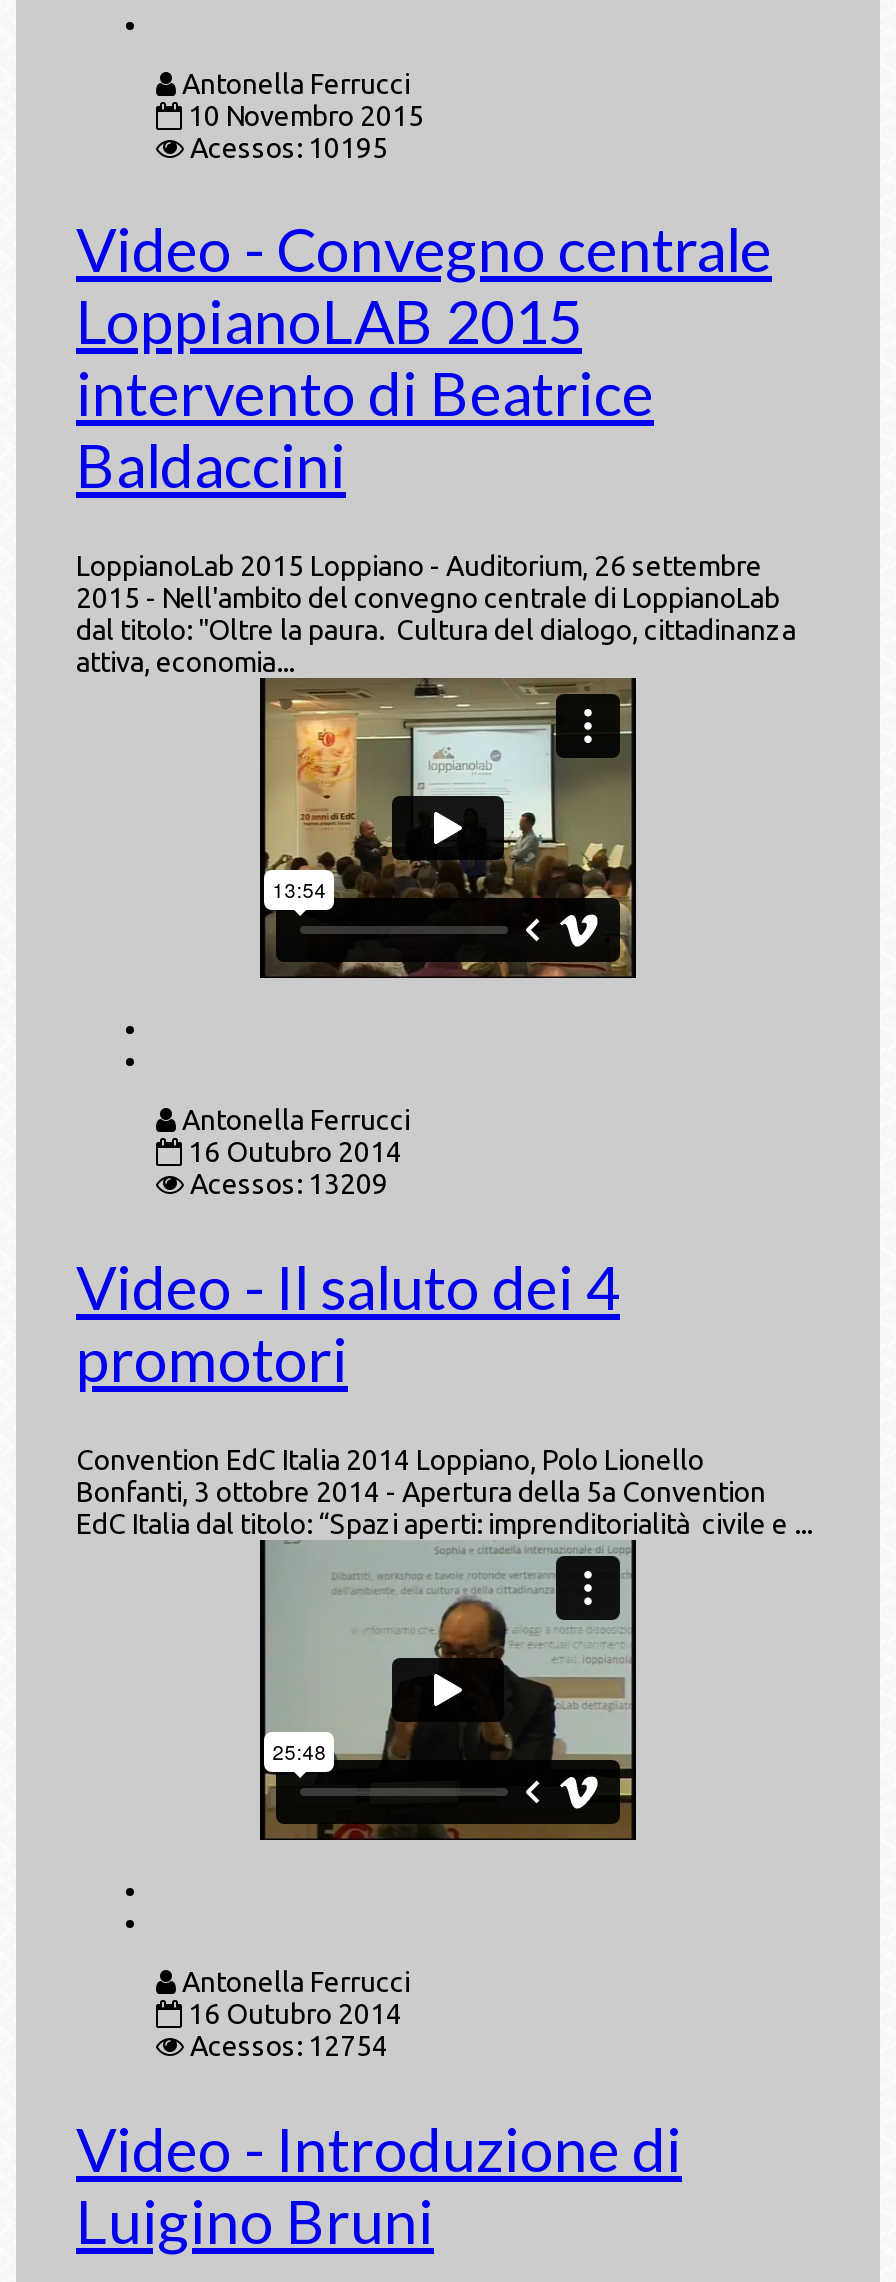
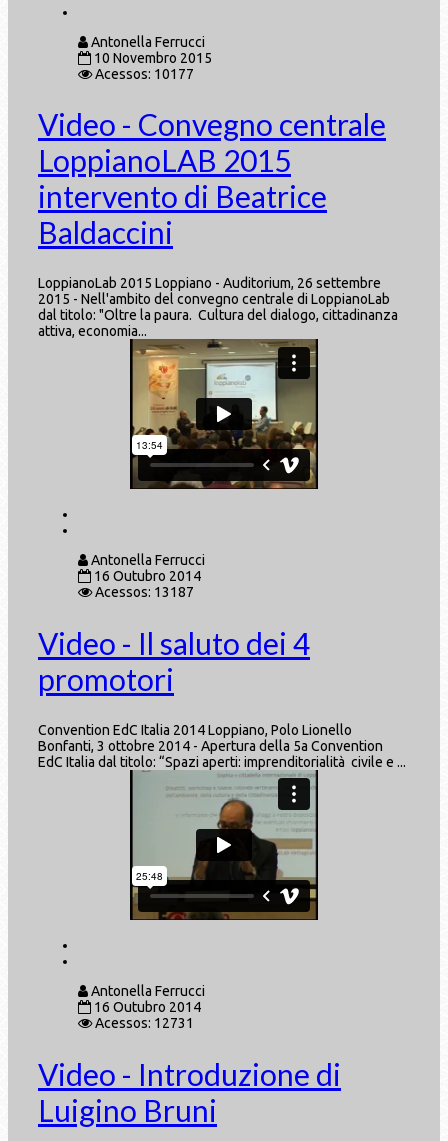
- Acessos: 10195
+ Acessos: 10177

- Acessos: 13209
+ Acessos: 13187

- Acessos: 12754
+ Acessos: 12731
